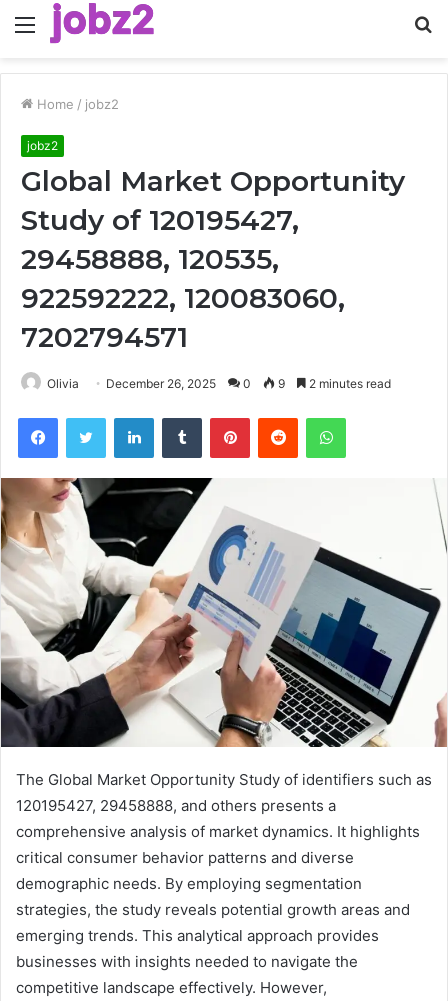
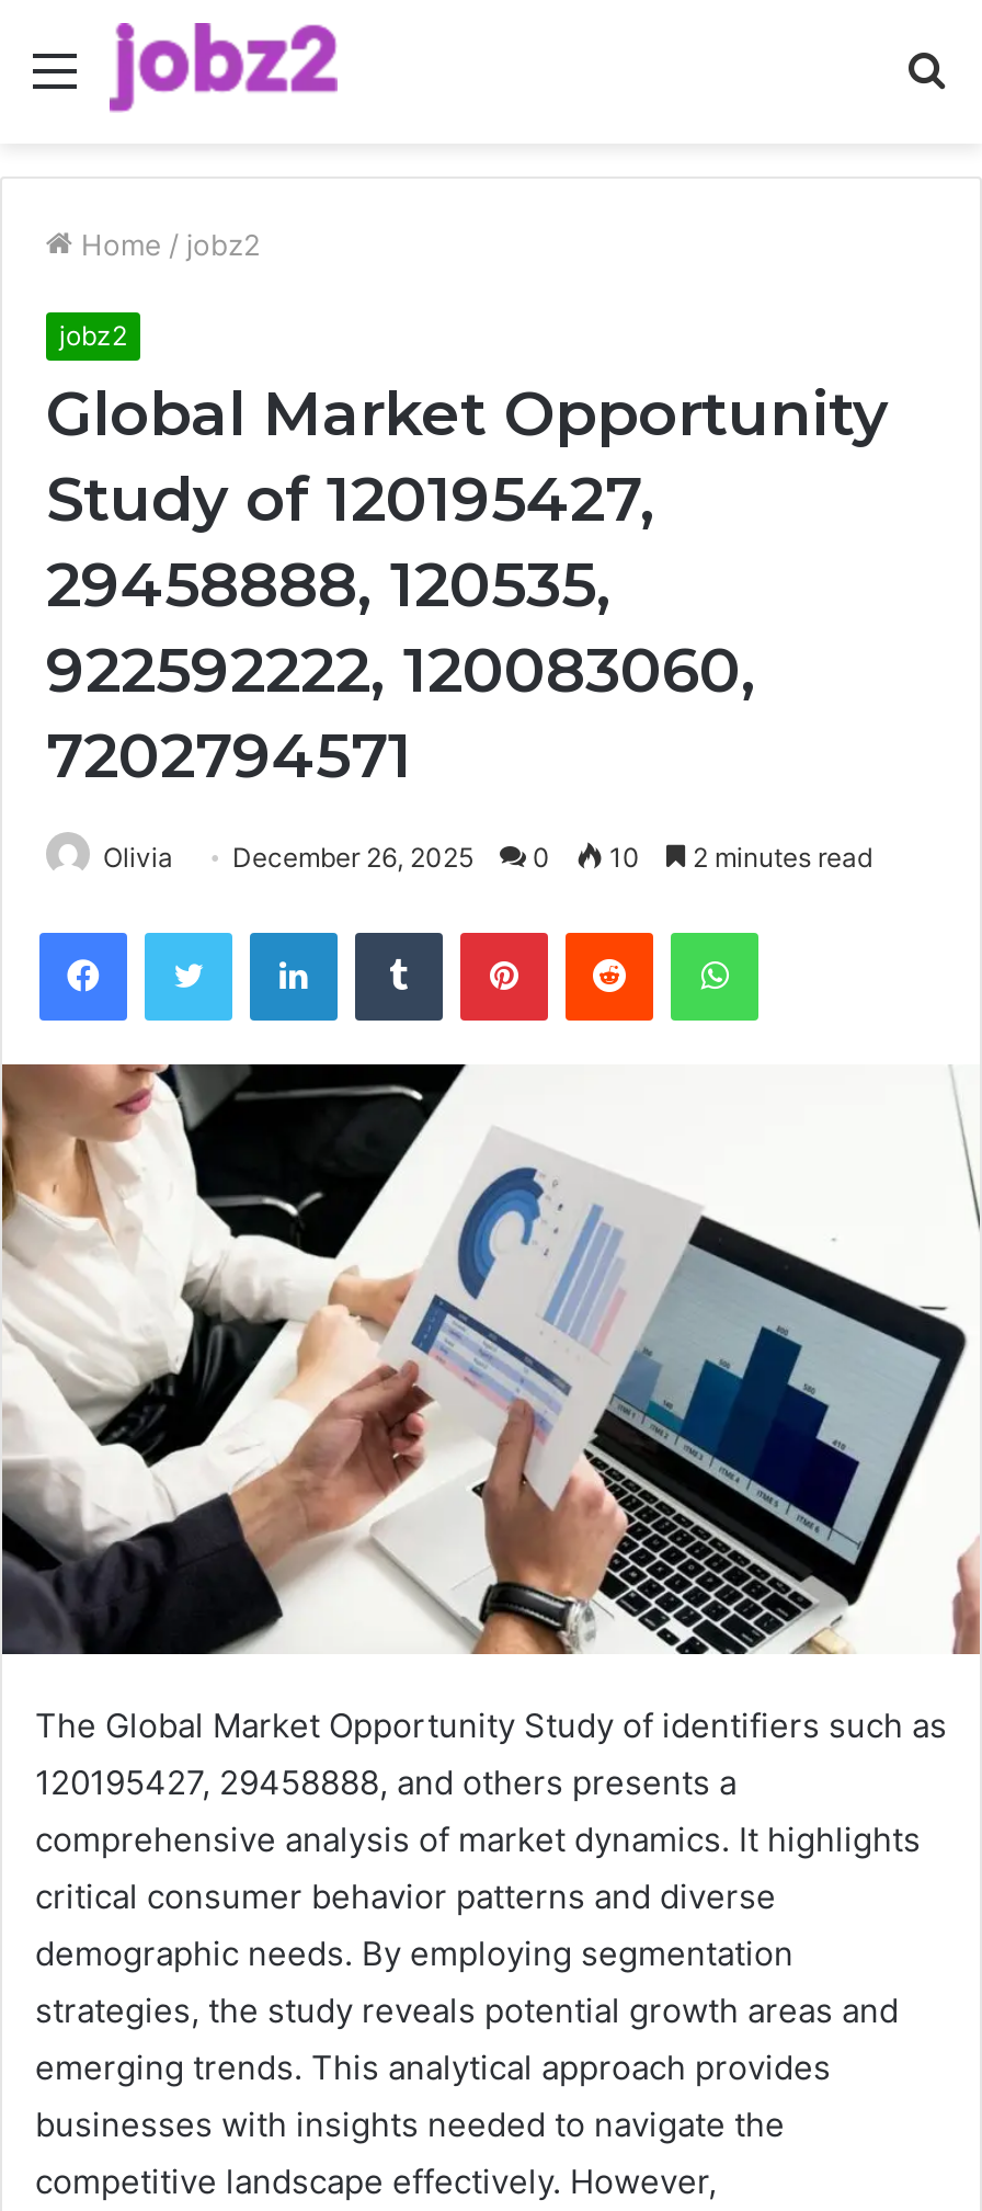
- Olivia December 26, 2025 0 9 2 minutes read
+ Olivia December 26, 2025 0 10 2 minutes read
